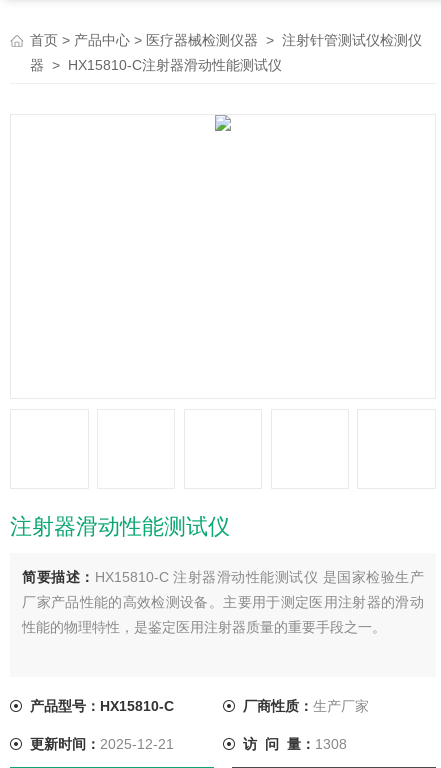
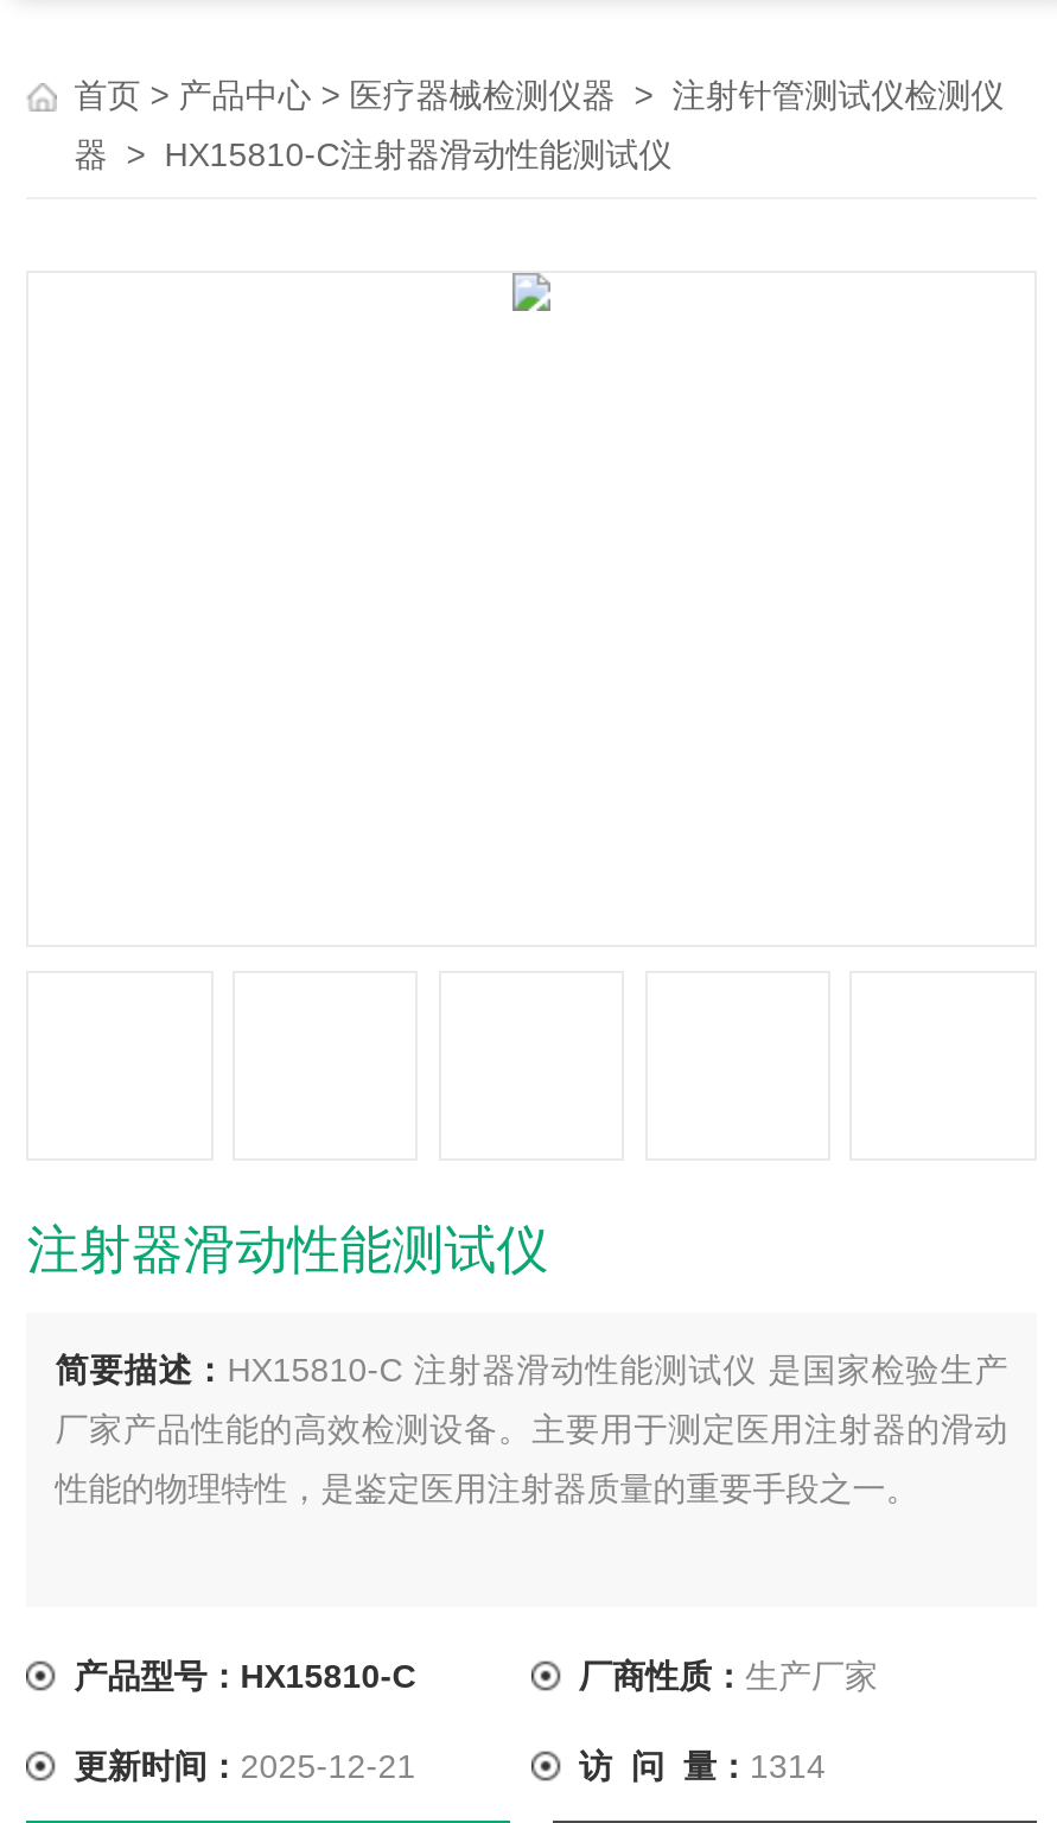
- 访 问 量：1308
+ 访 问 量：1314
